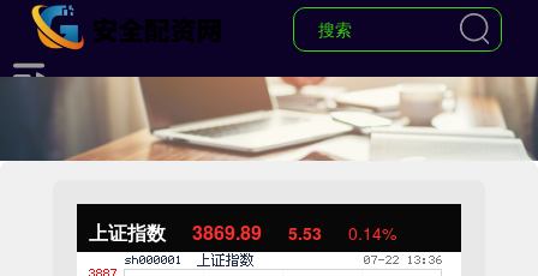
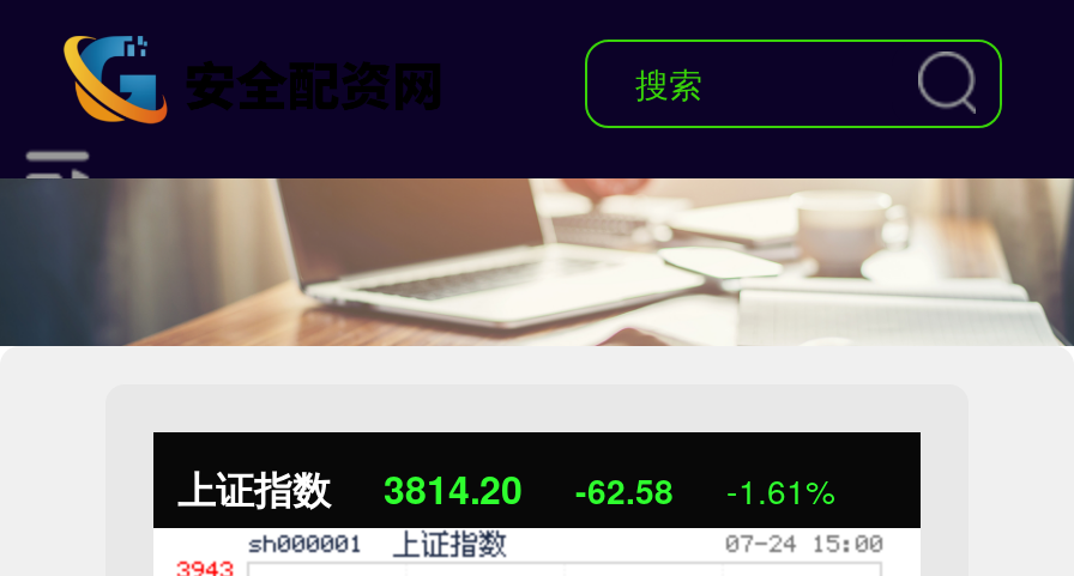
- 3869.89
+ 3814.20

- 5.53
+ -62.58

- 0.14%
+ -1.61%
